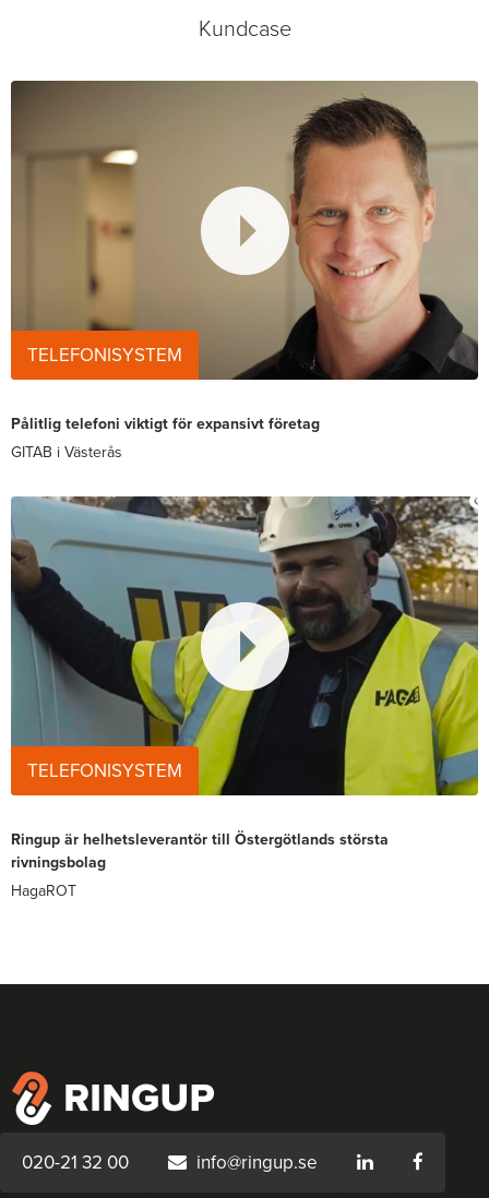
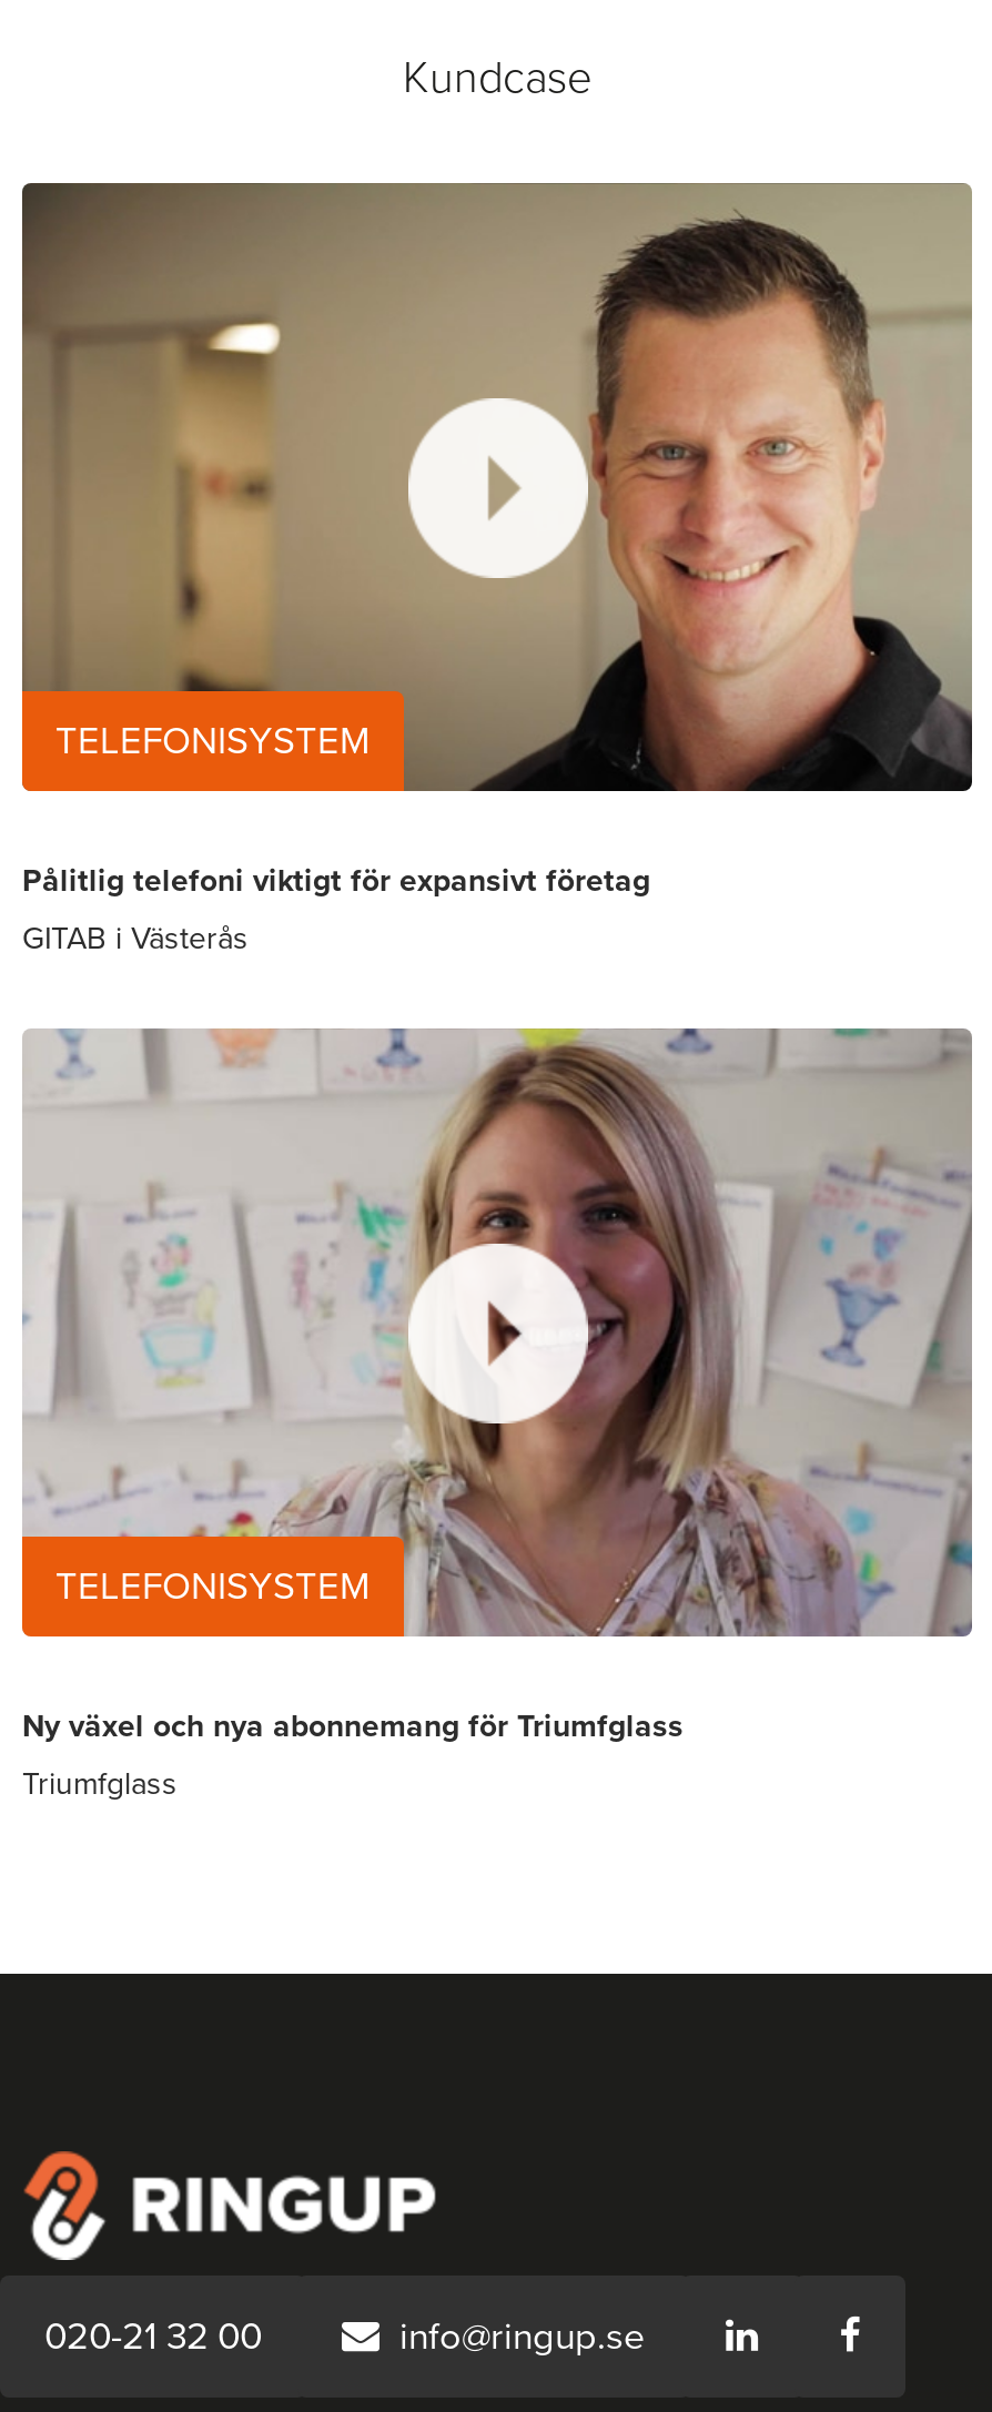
- [image]
- Ringup är helhetsleverantör till Östergötlands största
- rivningsbolag
+ [image]
+ Ny växel och nya abonnemang för Triumfglass

- HagaROT
+ Triumfglass
